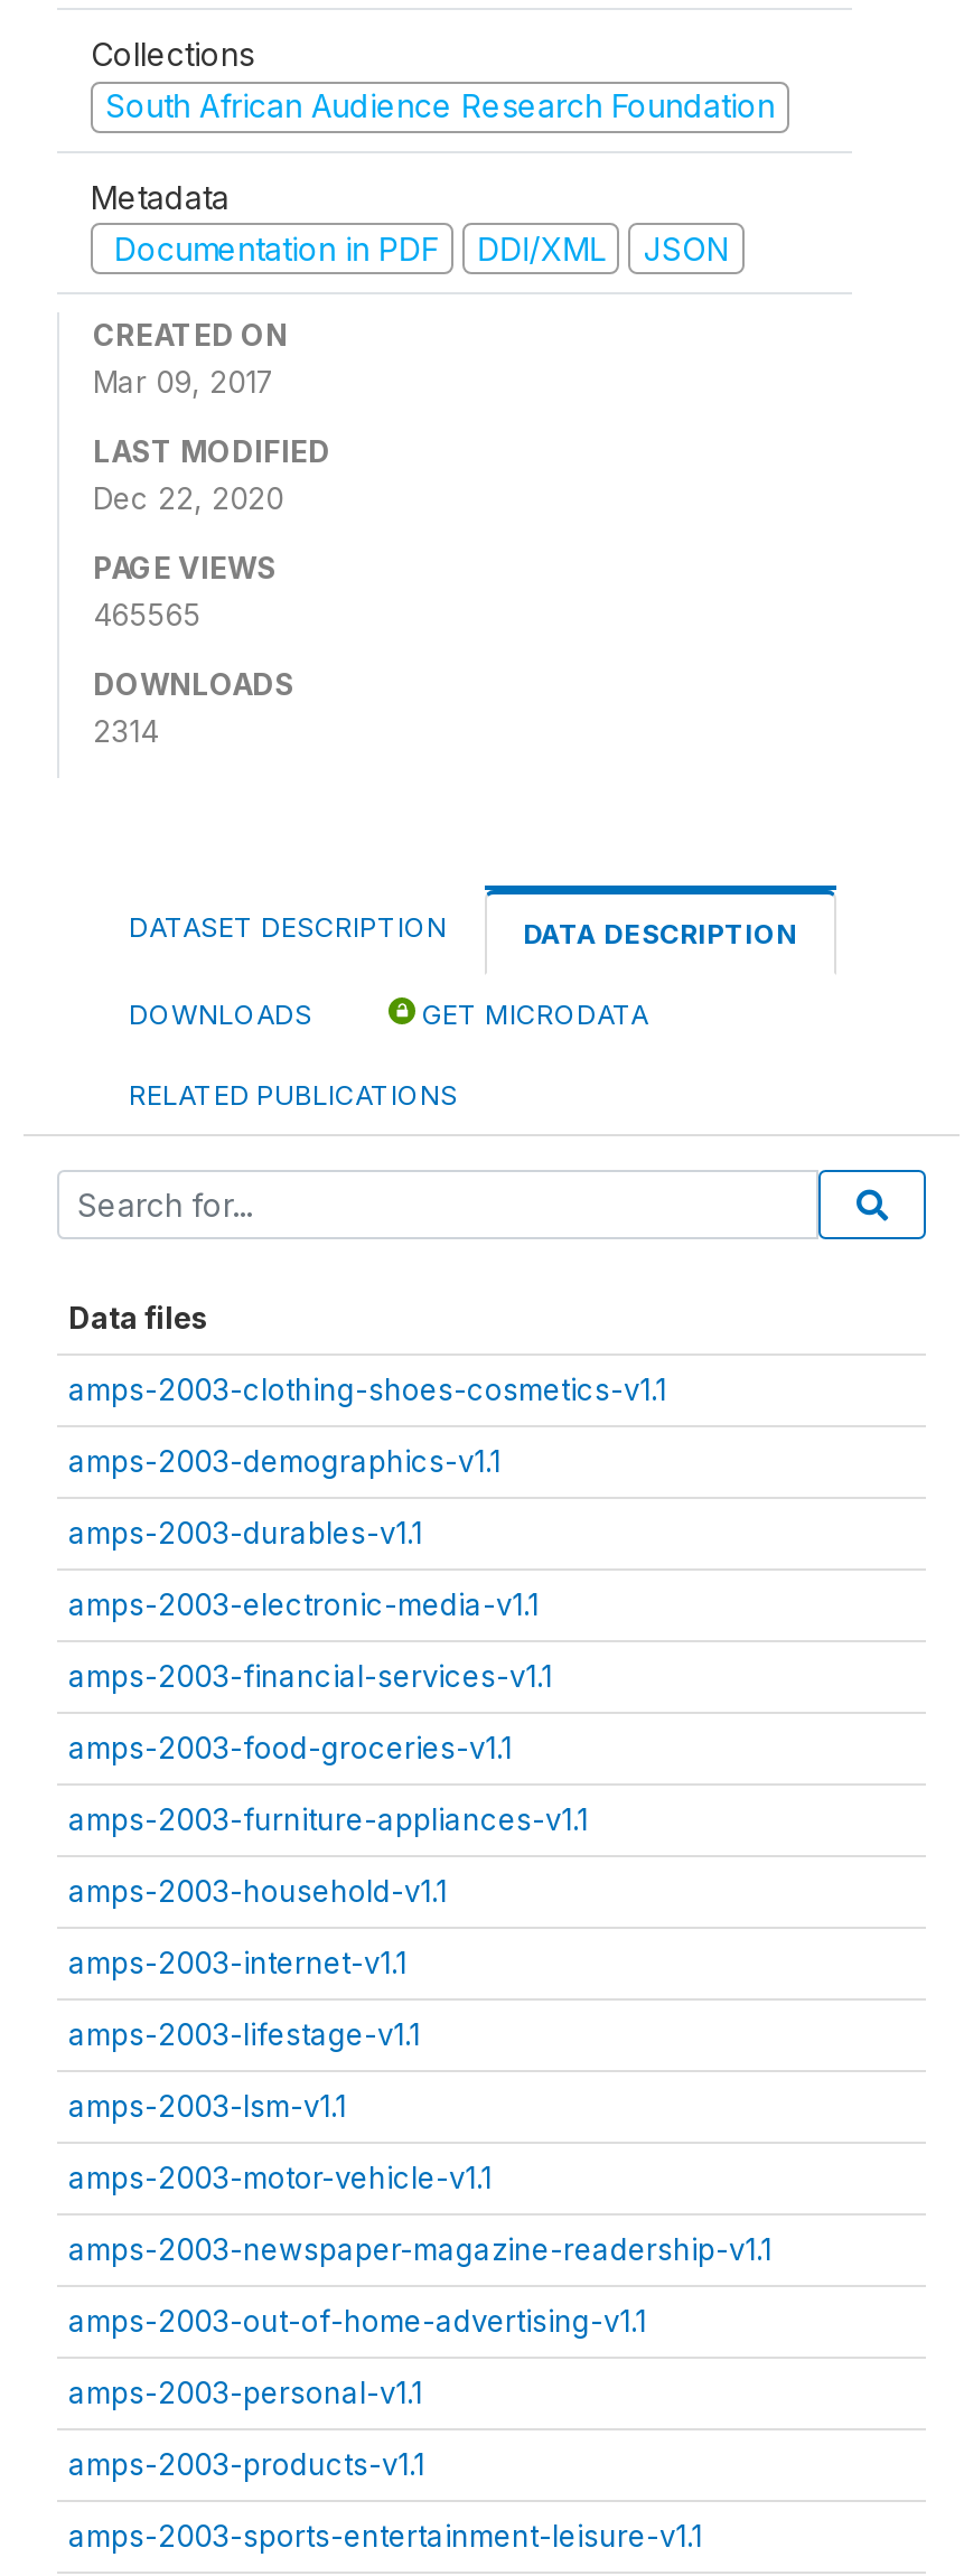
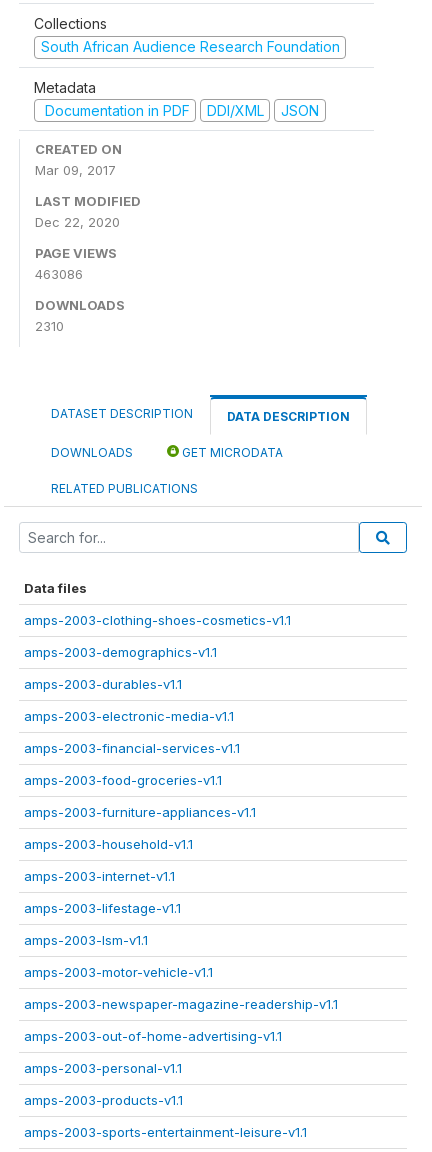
- 465565
+ 463086

- 2314
+ 2310
